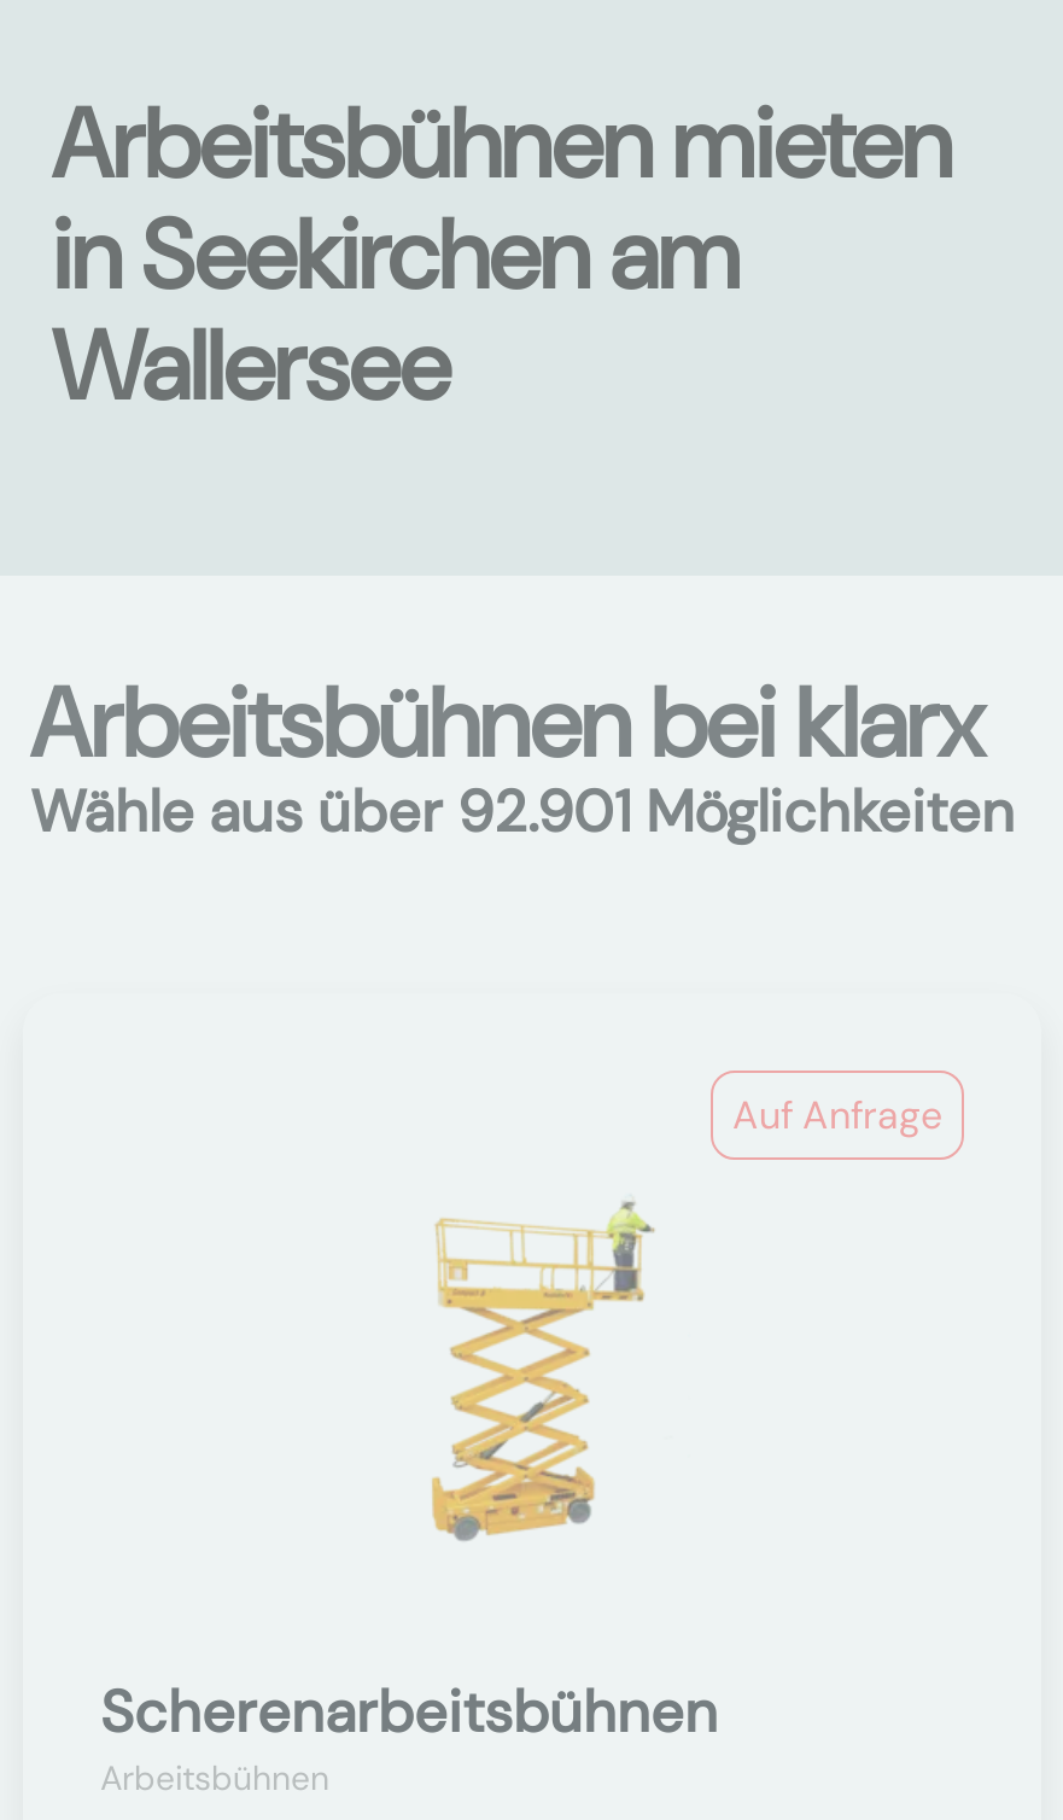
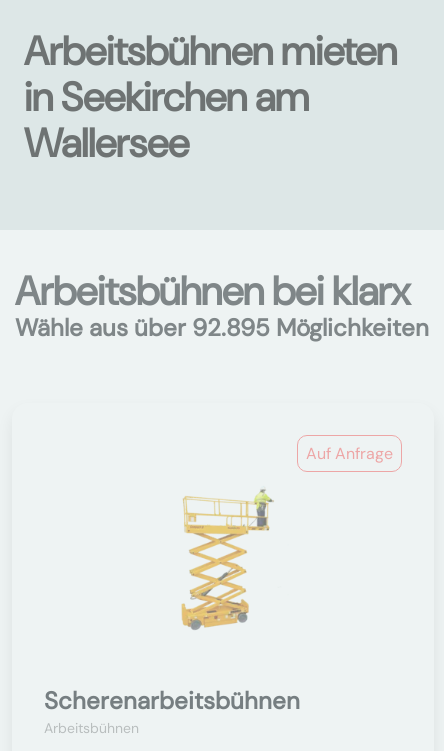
- Wähle aus über 92.901 Möglichkeiten
+ Wähle aus über 92.895 Möglichkeiten
